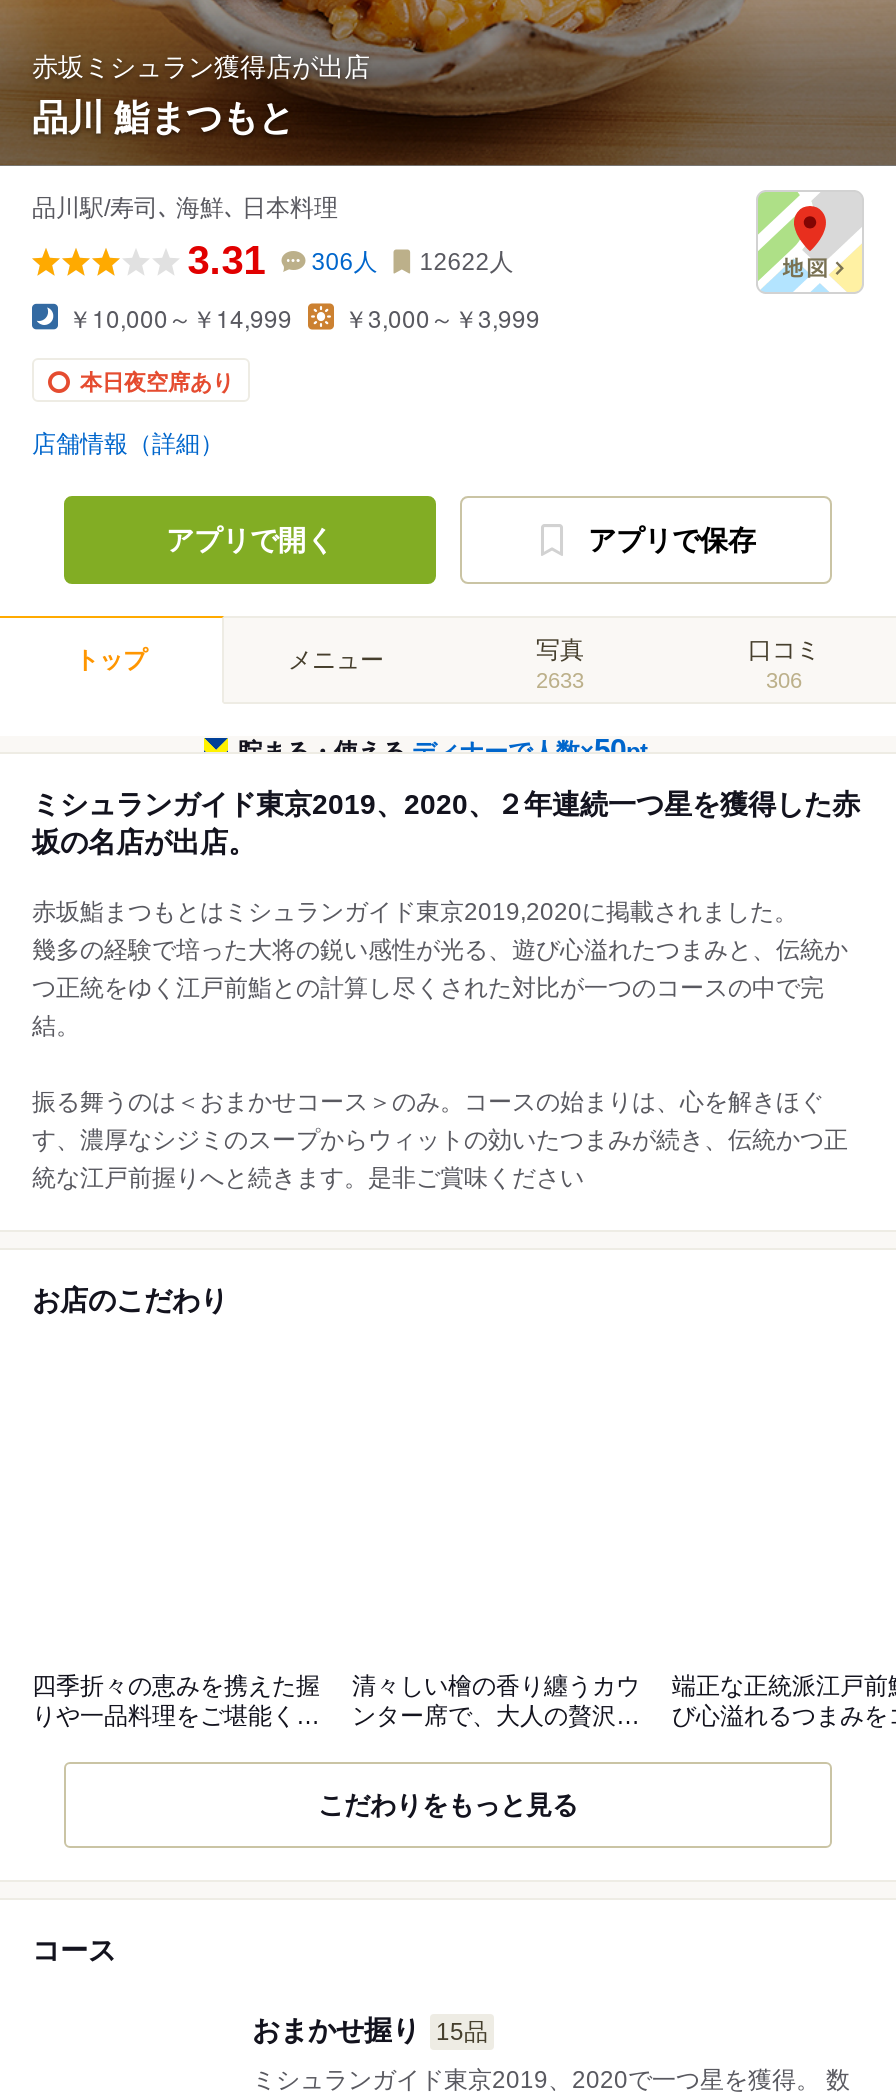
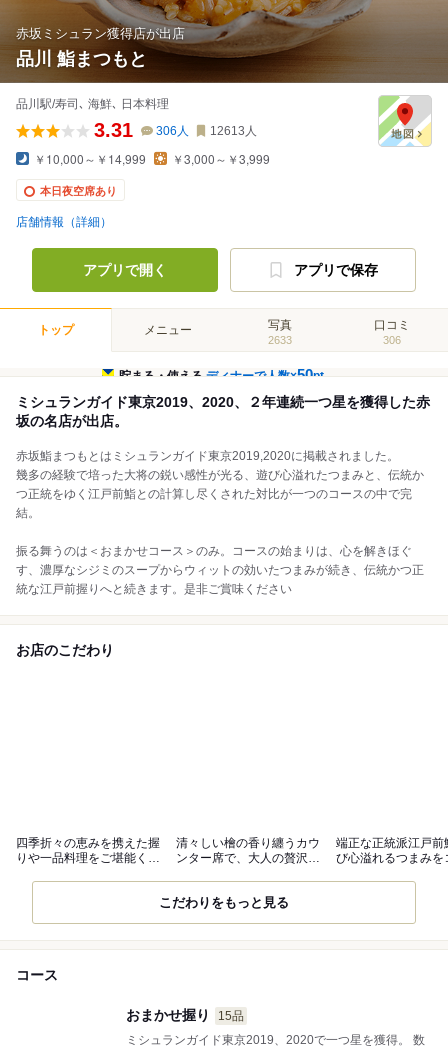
- 3.31 306人 12622人
+ 3.31 306人 12613人
